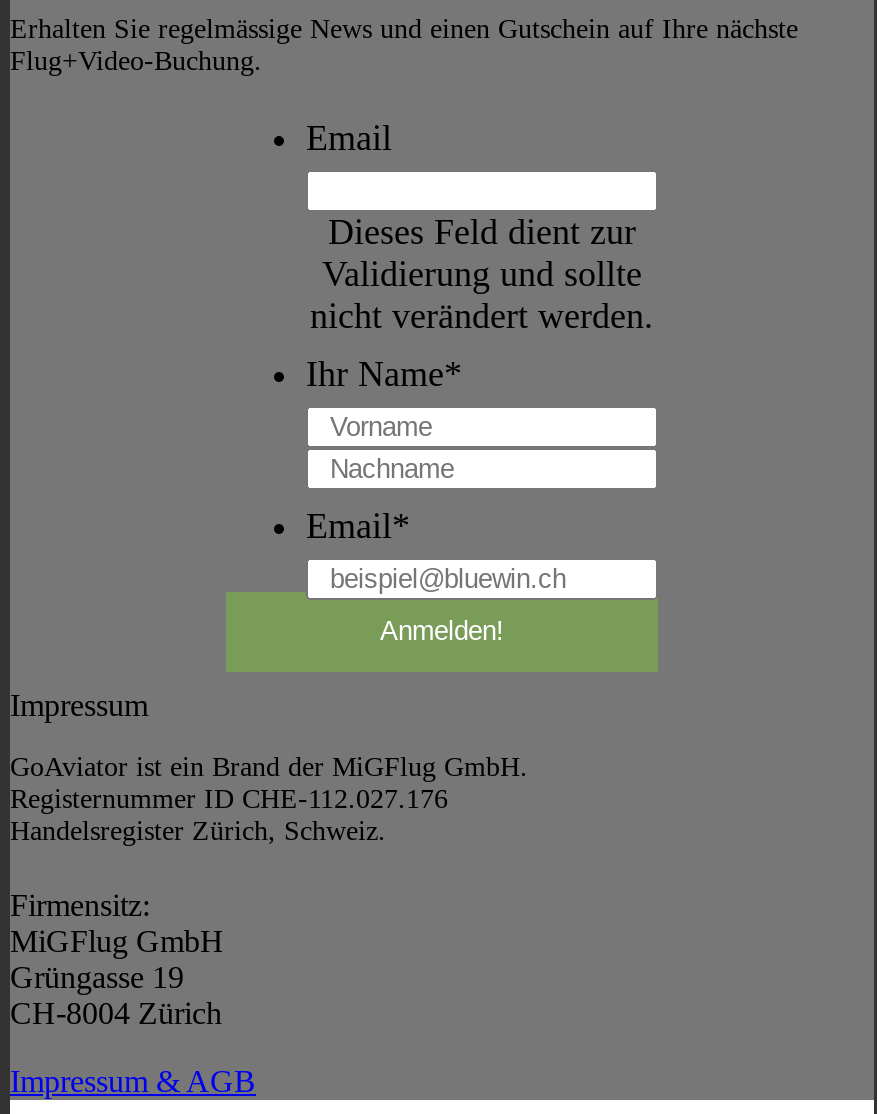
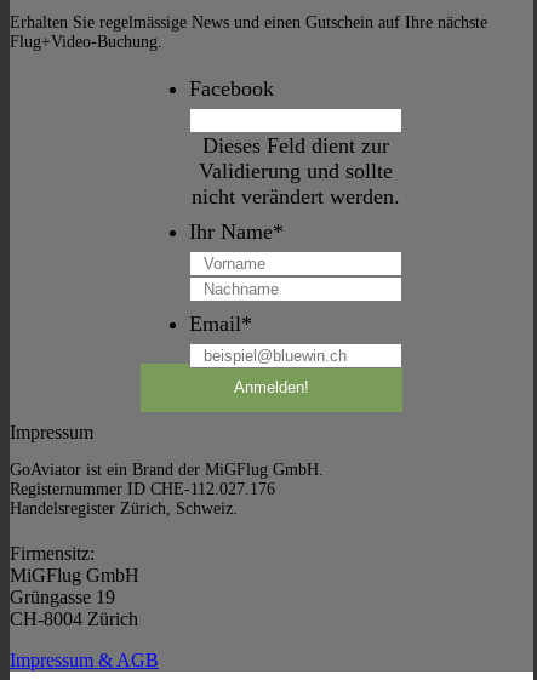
- Email
+ Facebook
